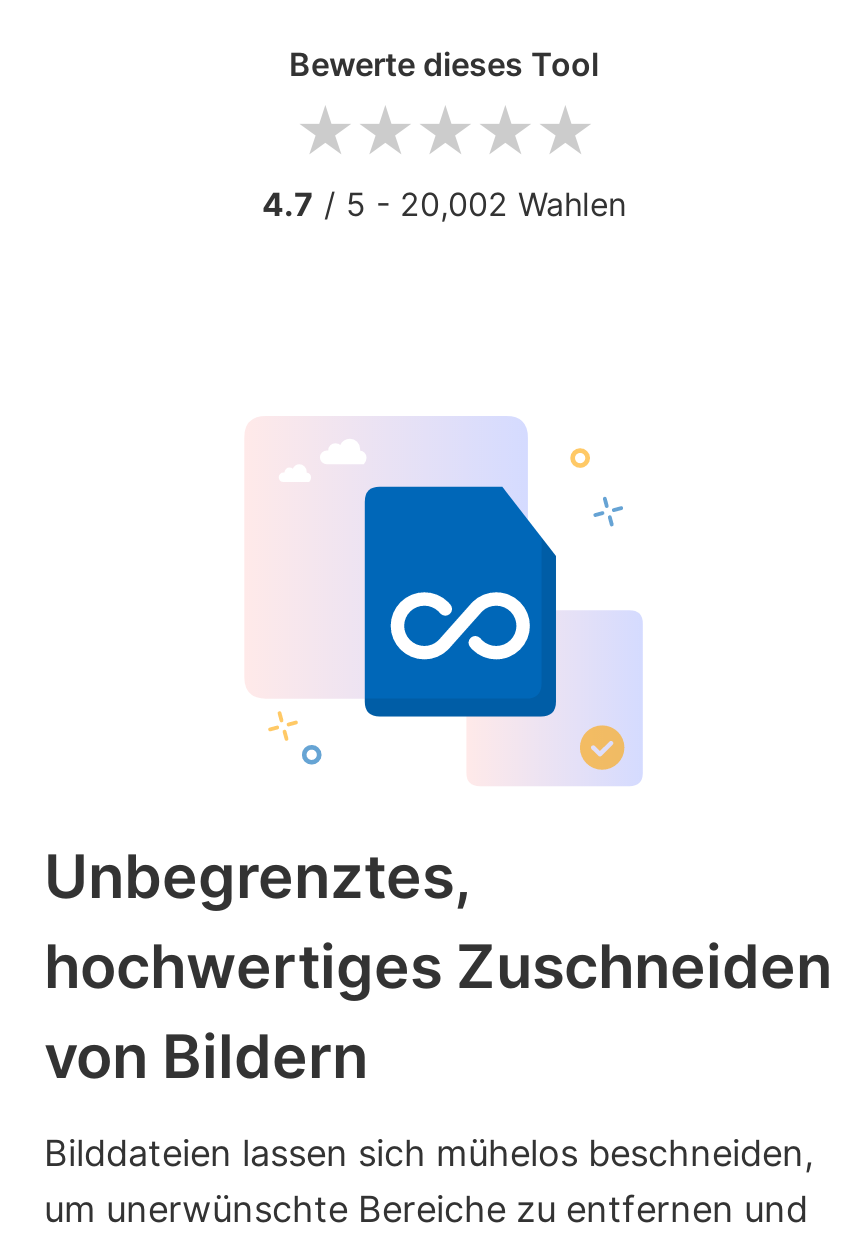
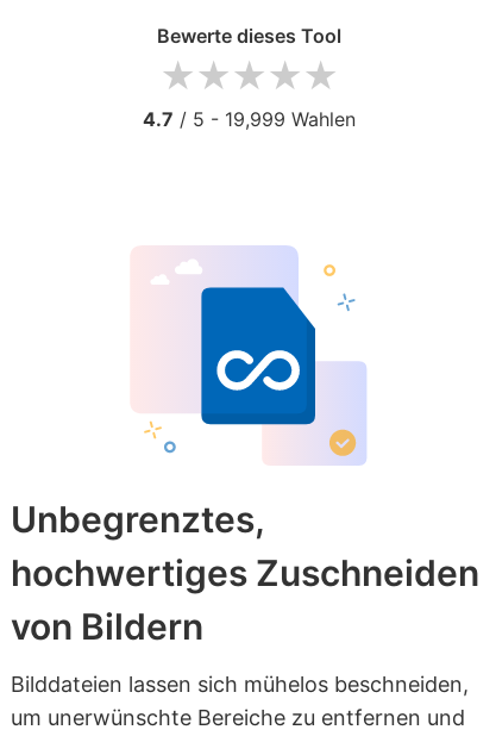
- 4.7 / 5 - 20,002 Wahlen
+ 4.7 / 5 - 19,999 Wahlen
